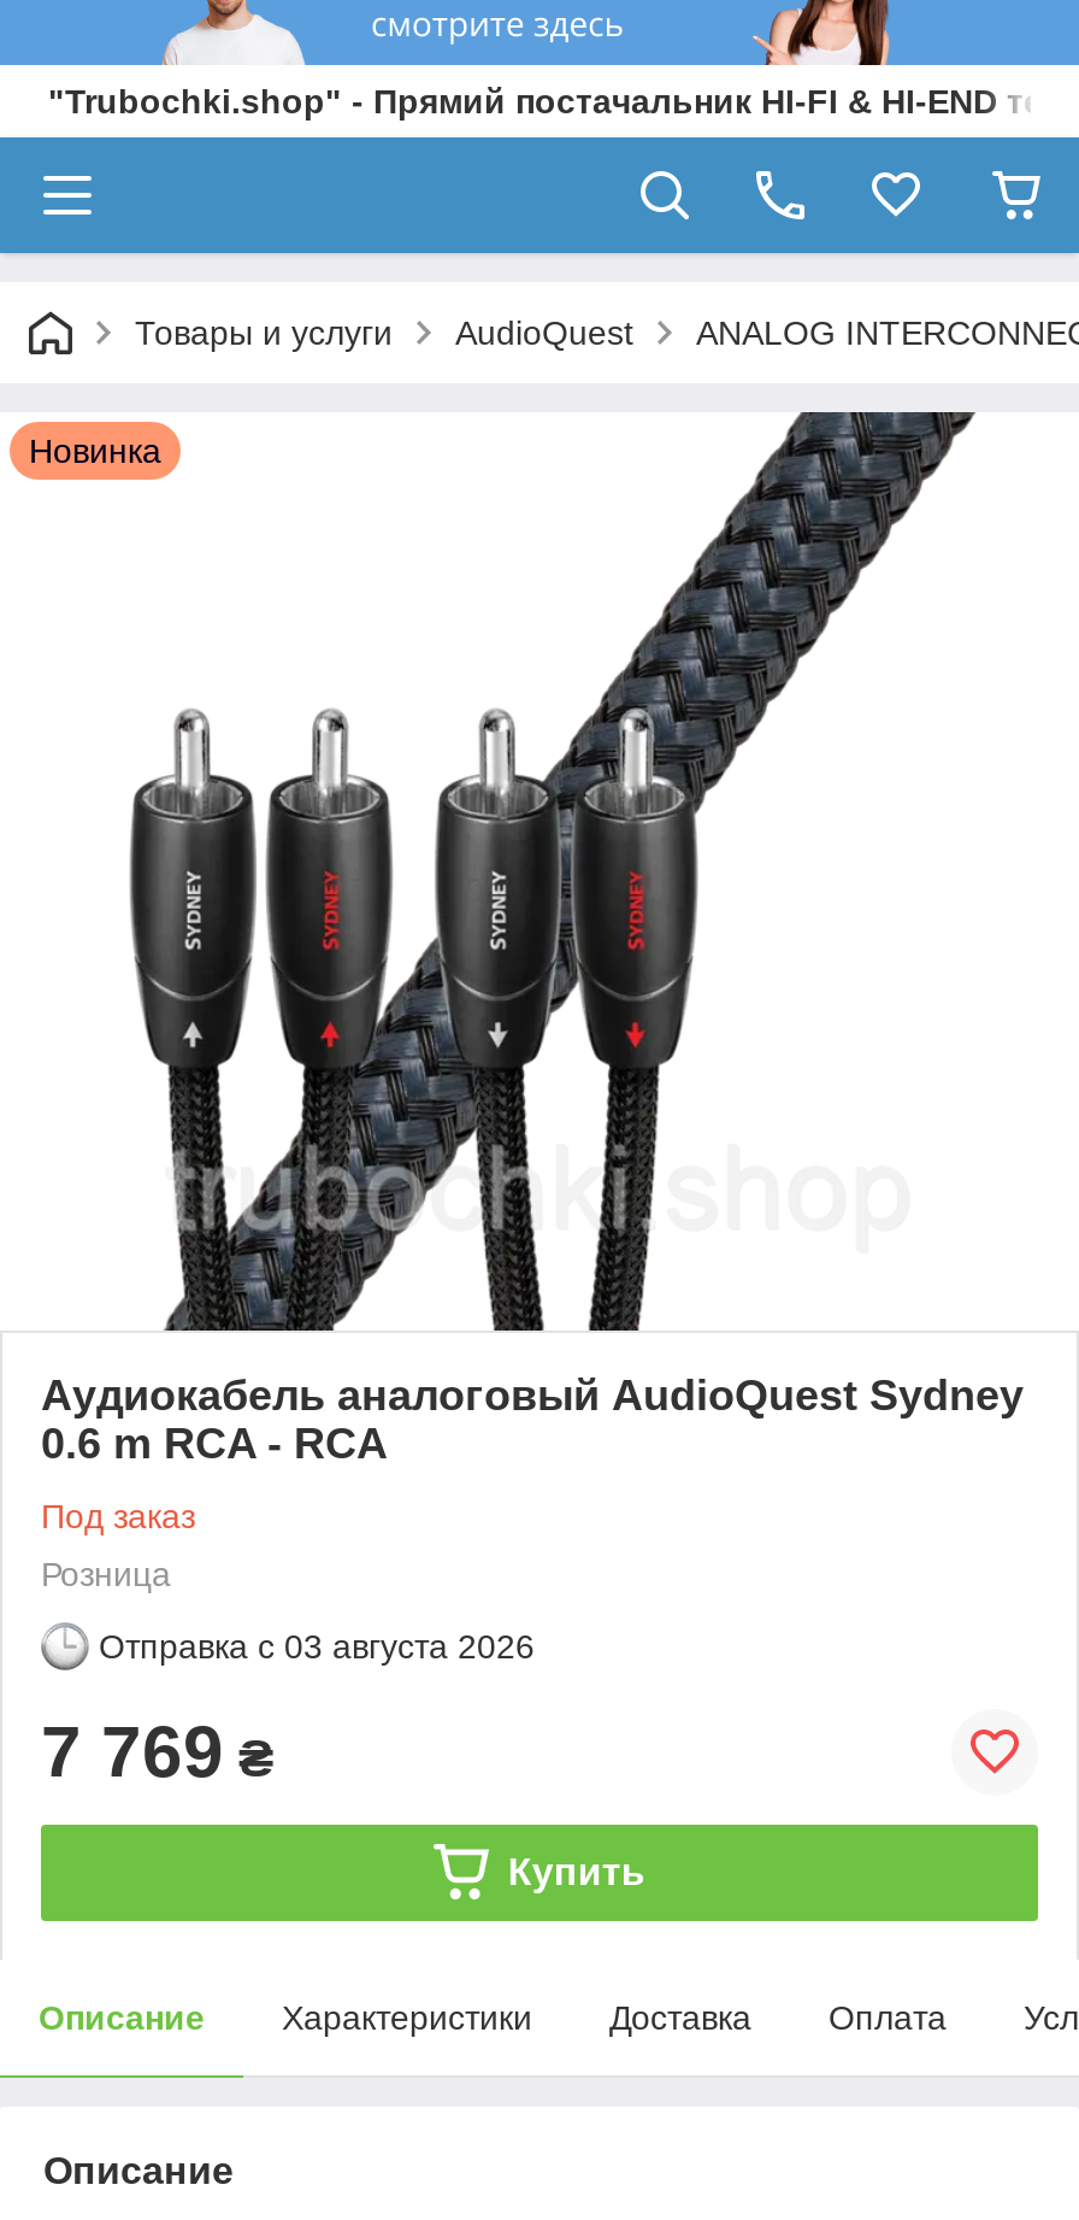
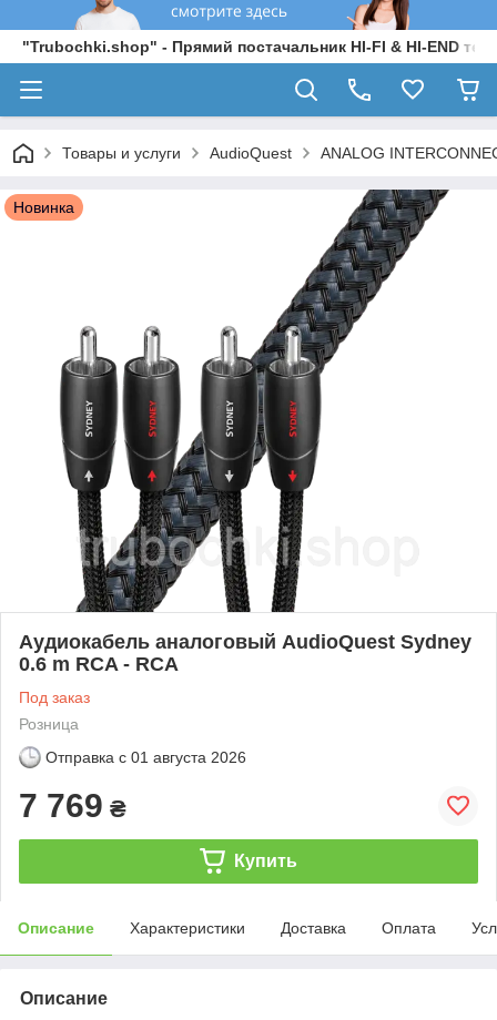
- Отправка с 03 августа 2026
+ Отправка с 01 августа 2026
